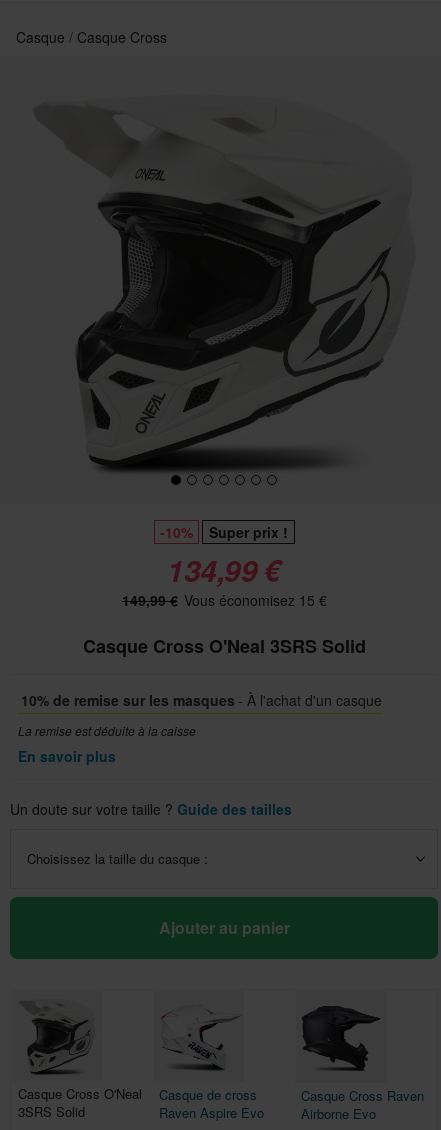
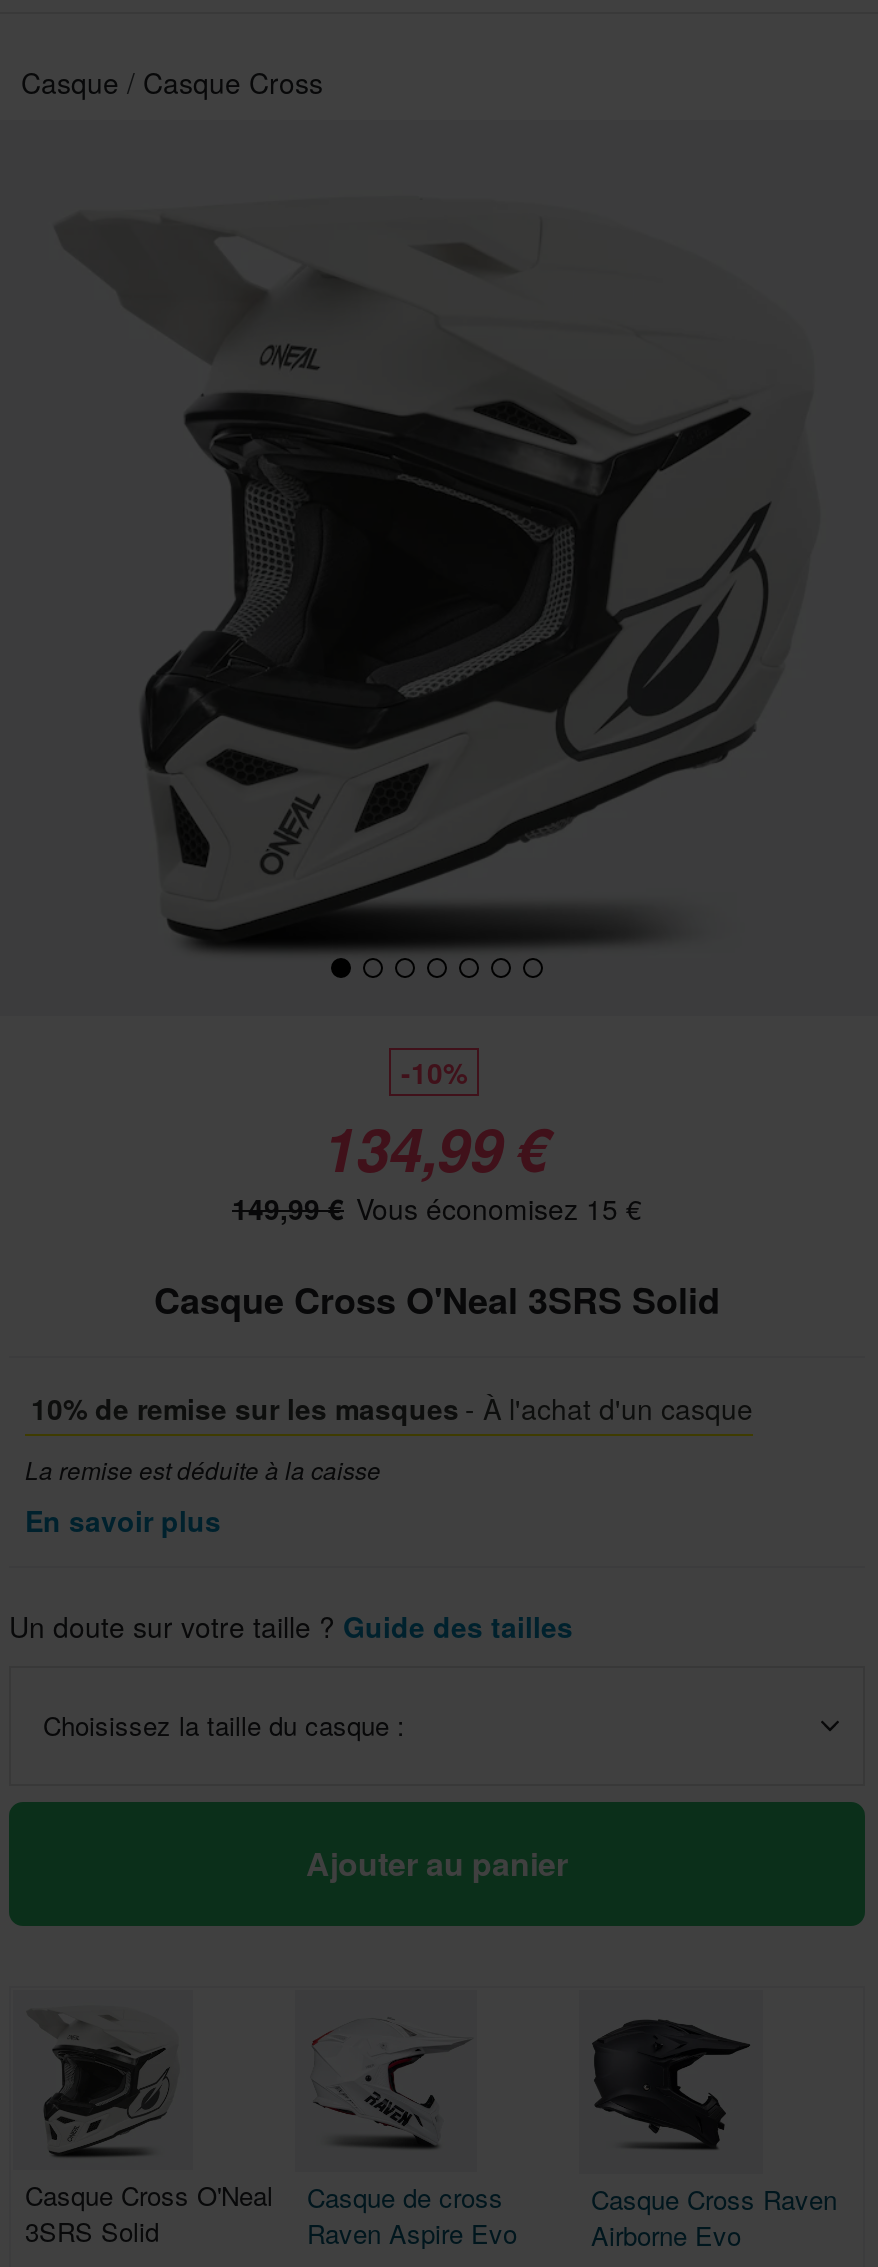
- Super prix !
